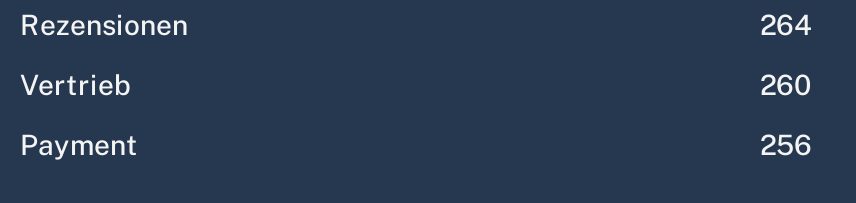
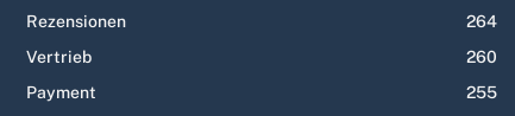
- 256
+ 255
